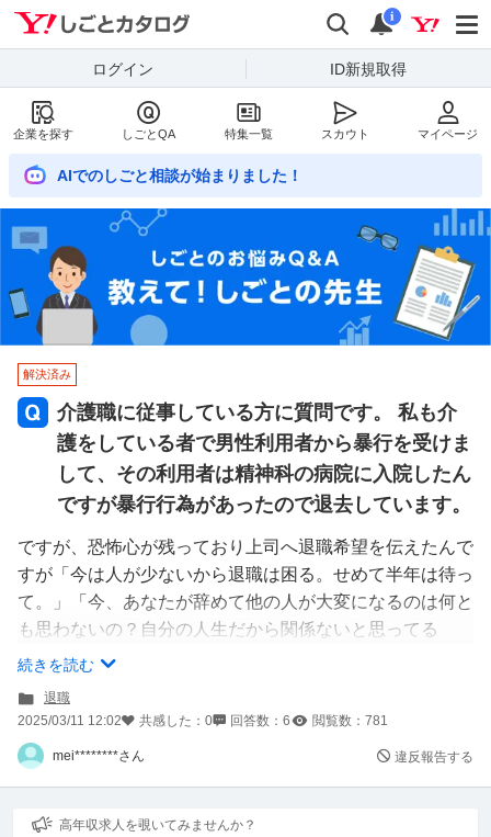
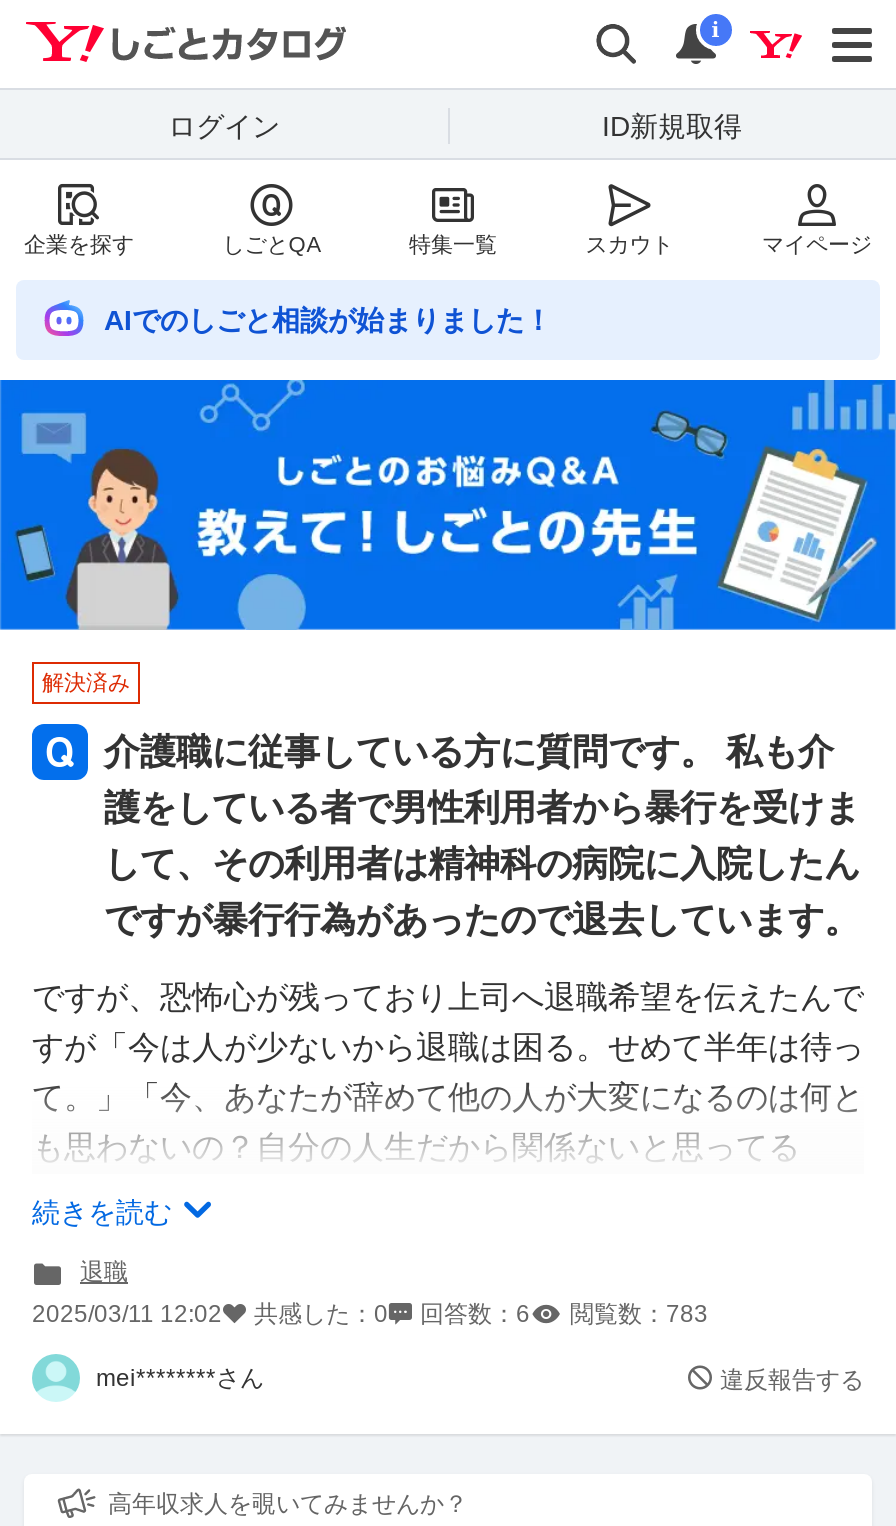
- 閲覧数：781
+ 閲覧数：783
